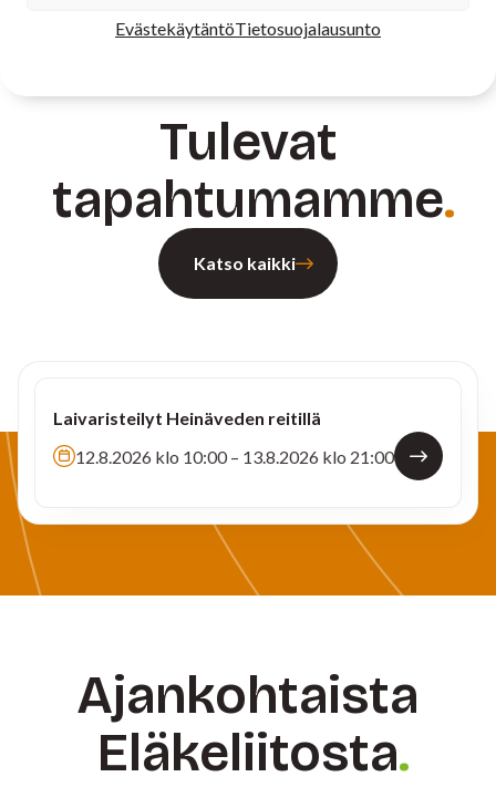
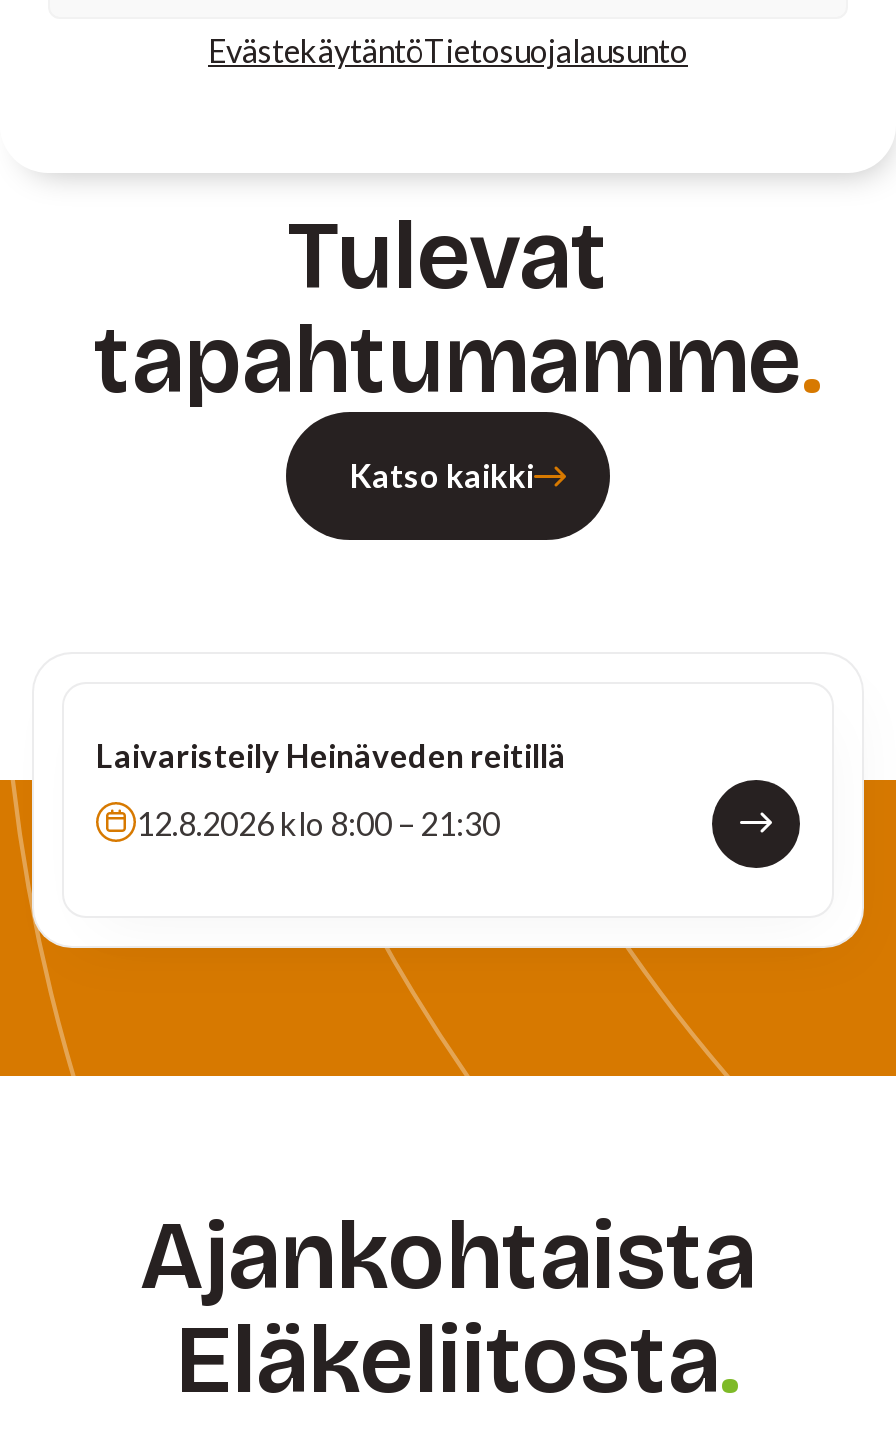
- Laivaristeilyt Heinäveden reitillä
+ Laivaristeily Heinäveden reitillä

- 12.8.2026 klo 10:00 – 13.8.2026 klo 21:00
+ 12.8.2026 klo 8:00 – 21:30
